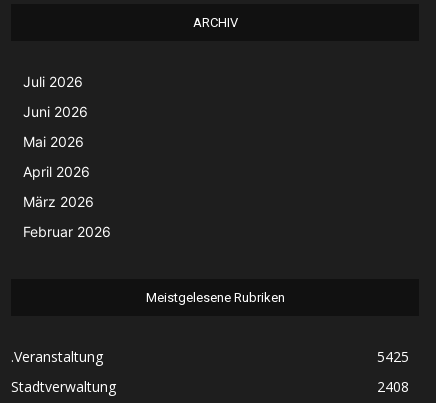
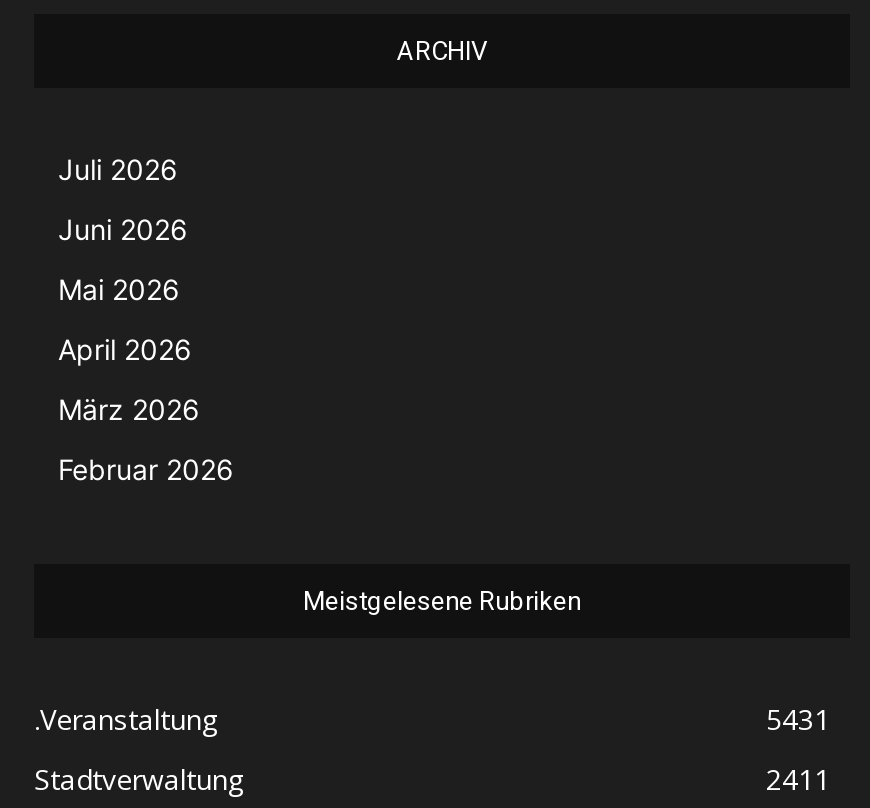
- 5425
+ 5431

- 2408
+ 2411
